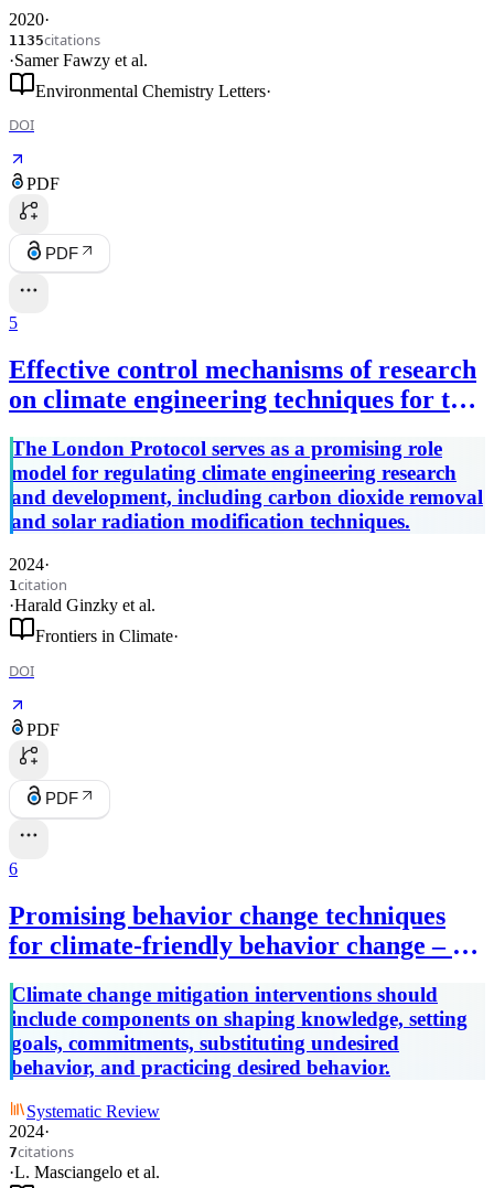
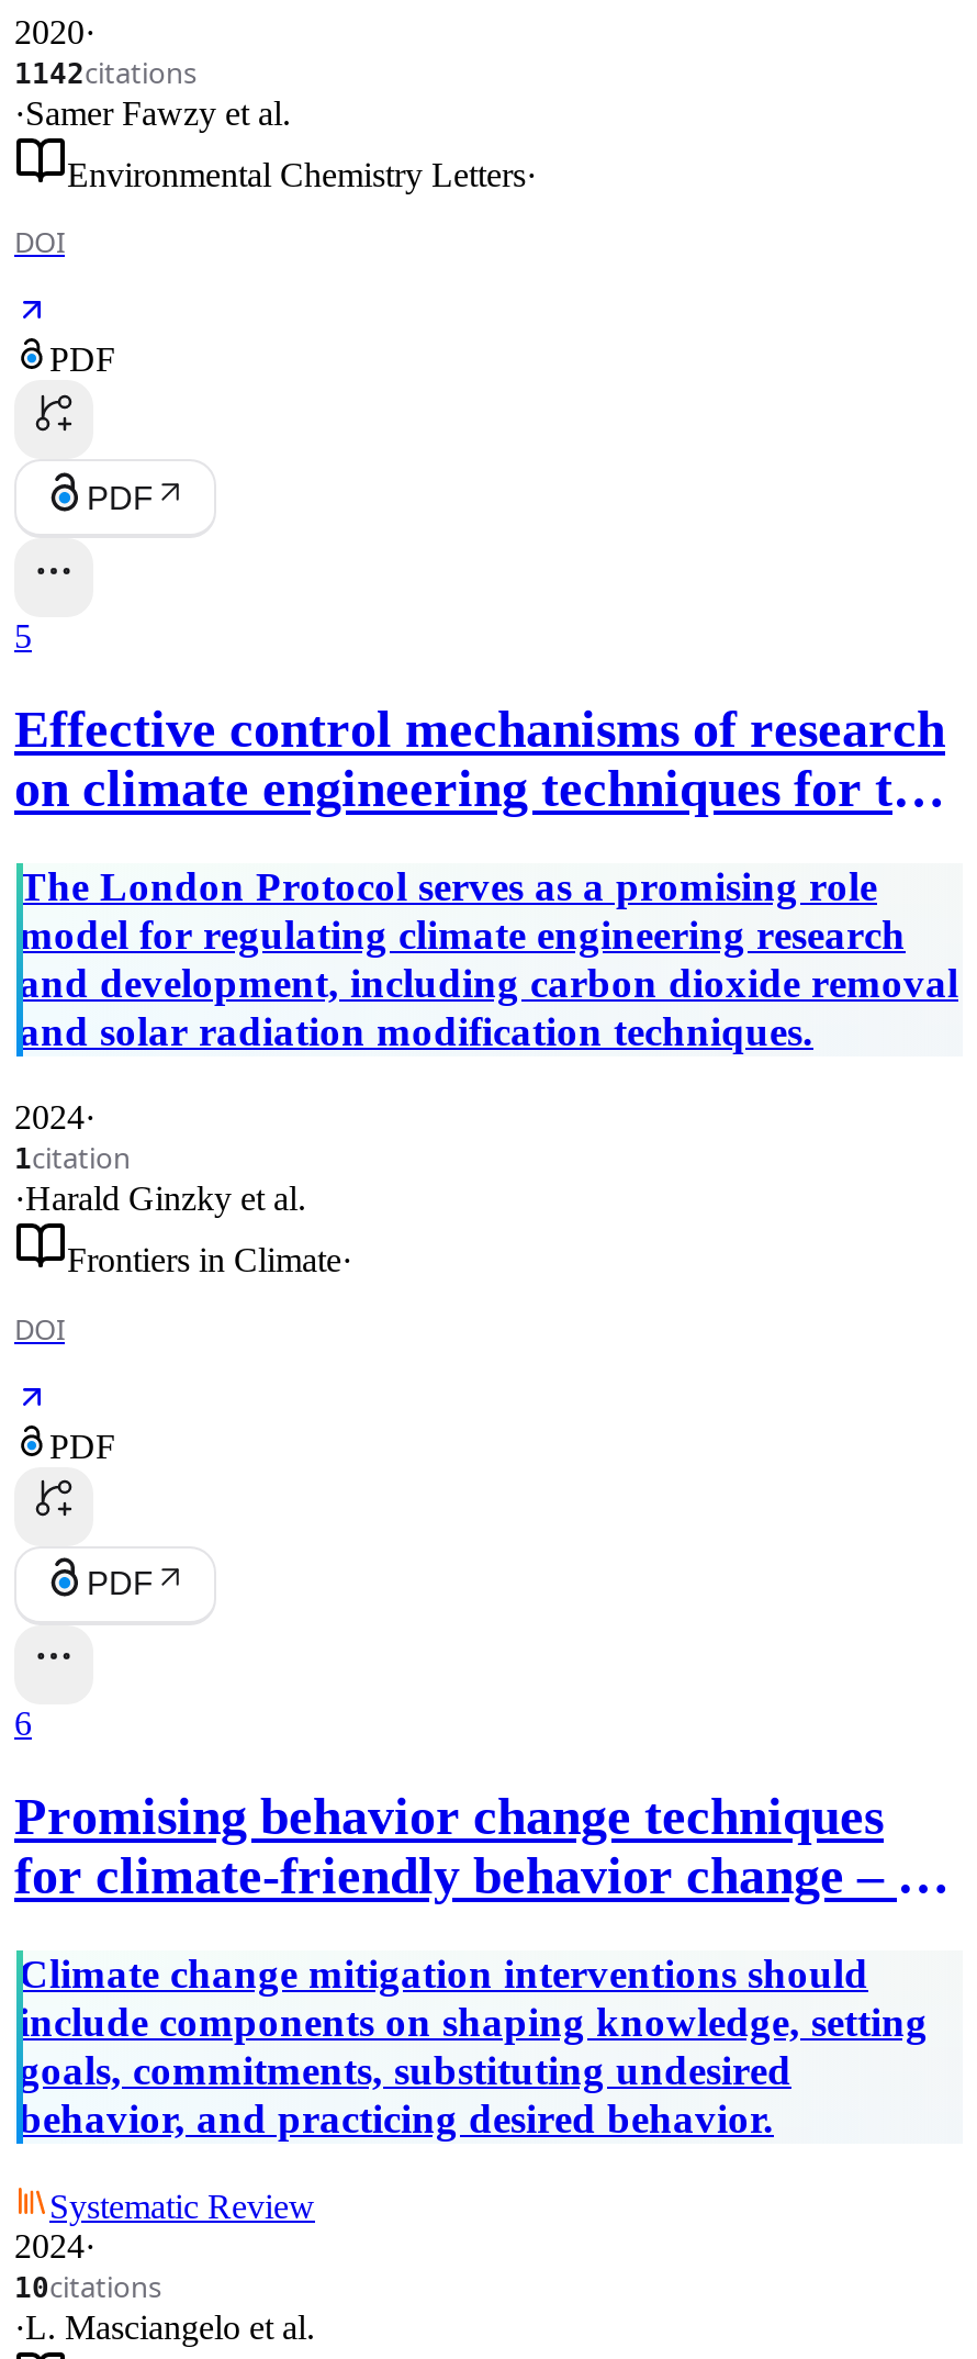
- 1135citations
+ 1142citations

- 7citations
+ 10citations
